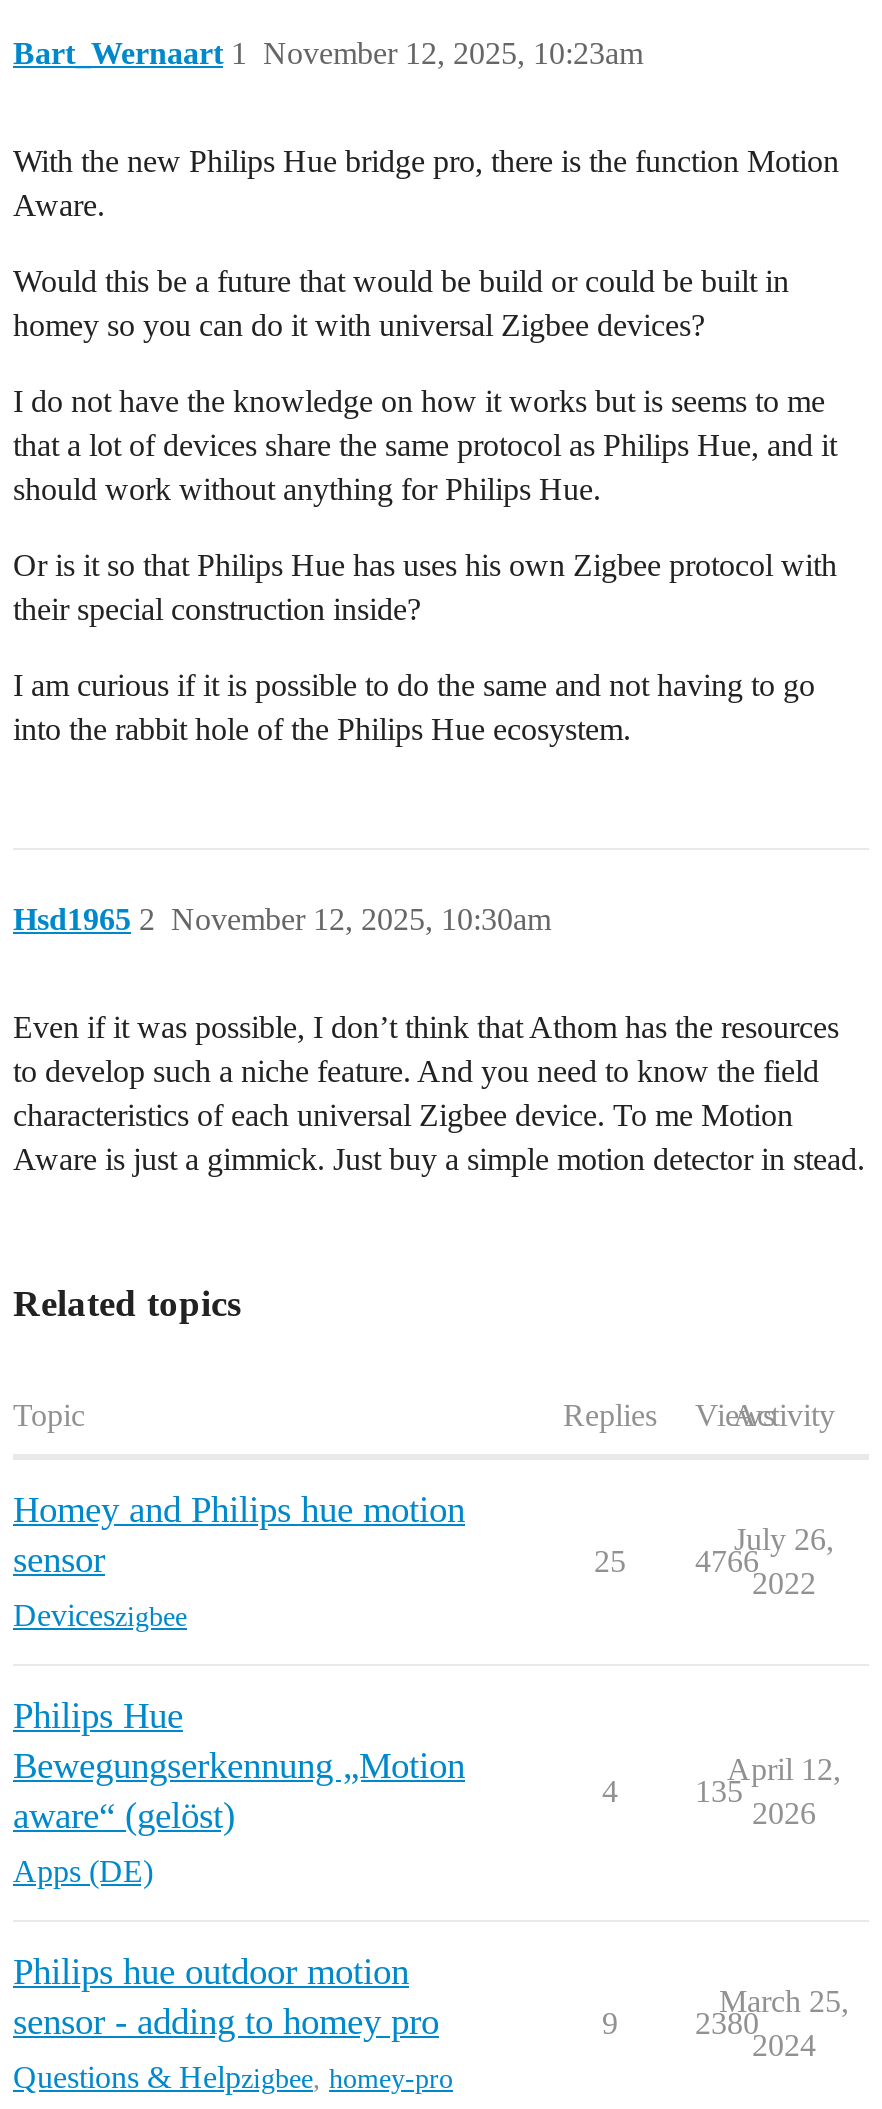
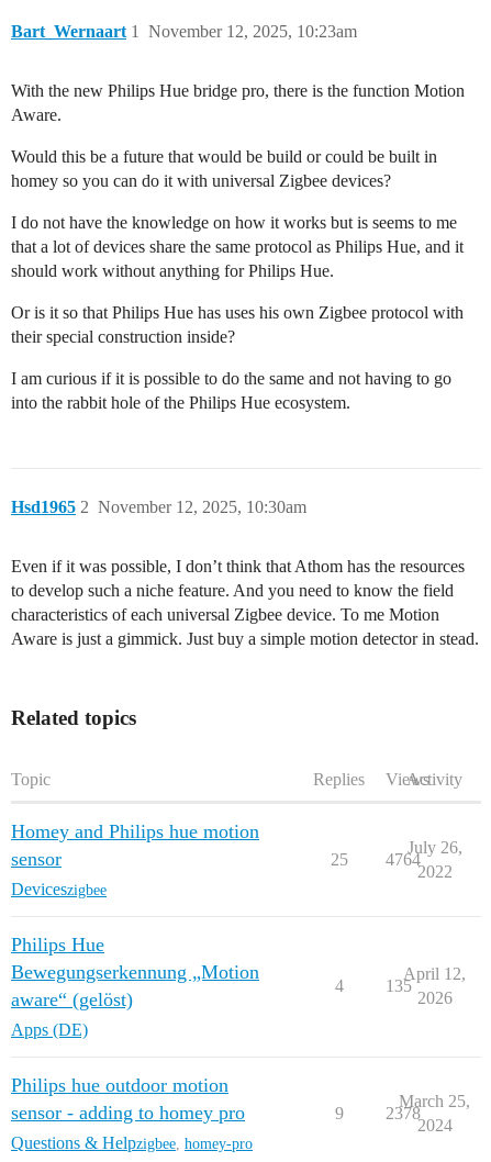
- 4766
+ 4764

- 2380
+ 2378
